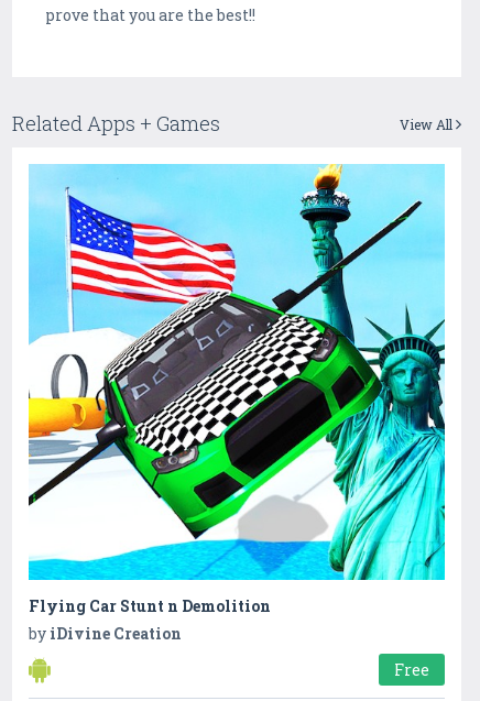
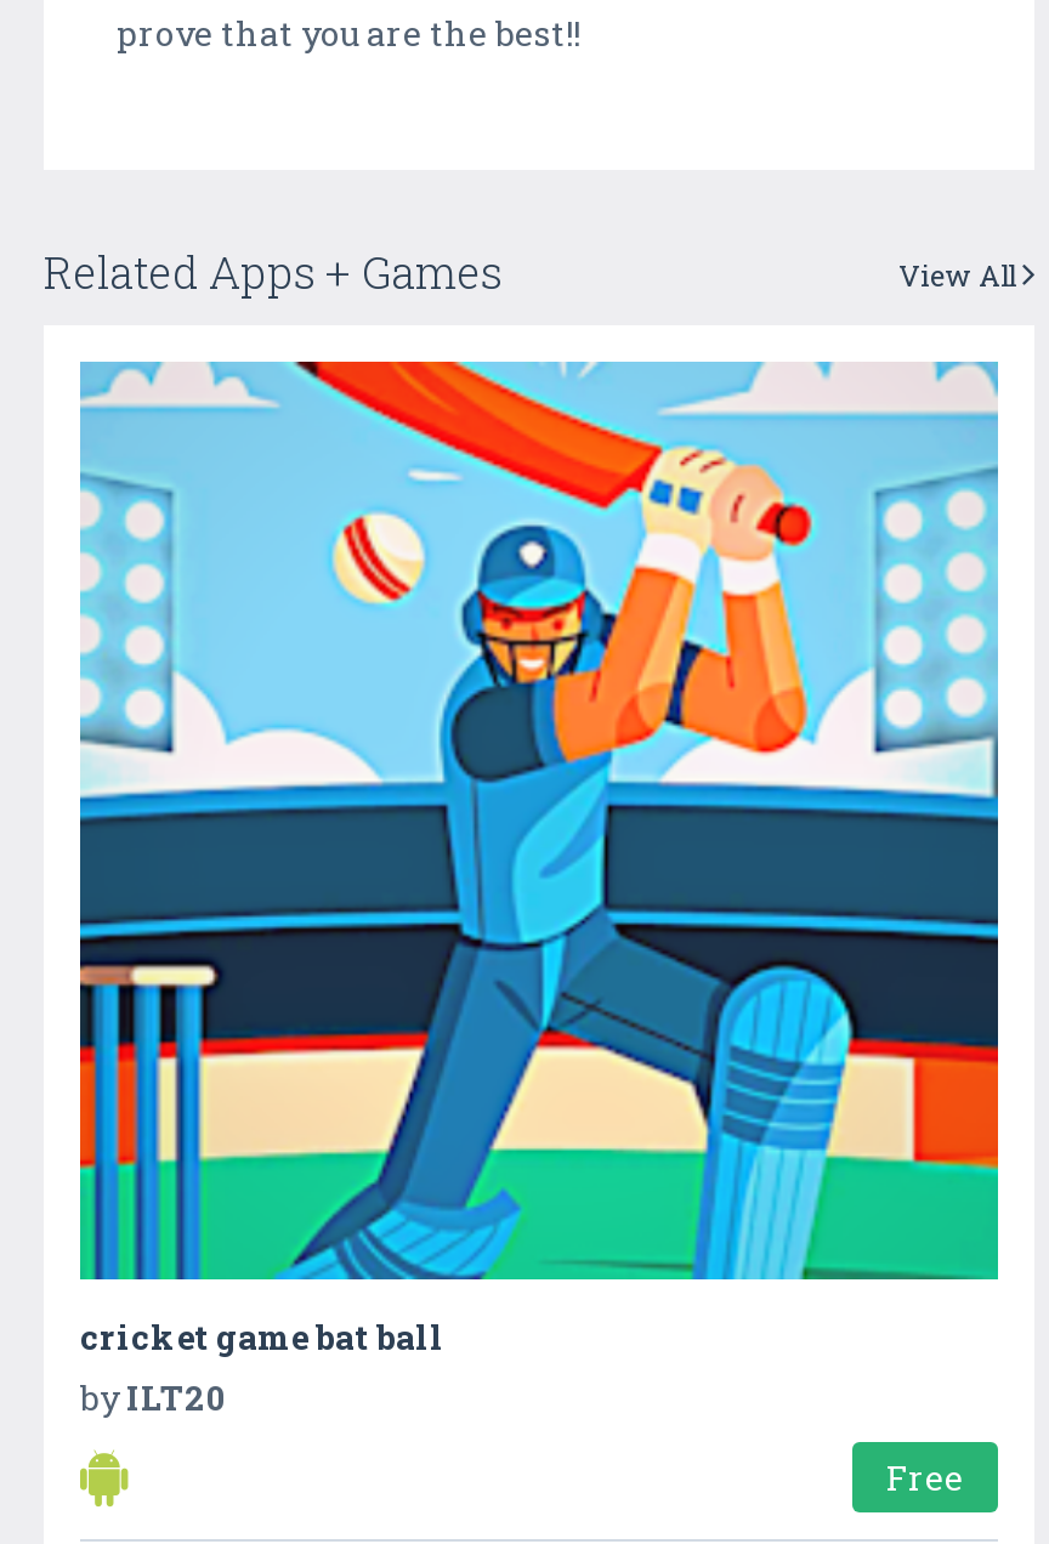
- [image]
- Flying Car Stunt n Demolition
- byiDivine Creation
+ [image]
+ cricket game bat ball
+ byILT20
